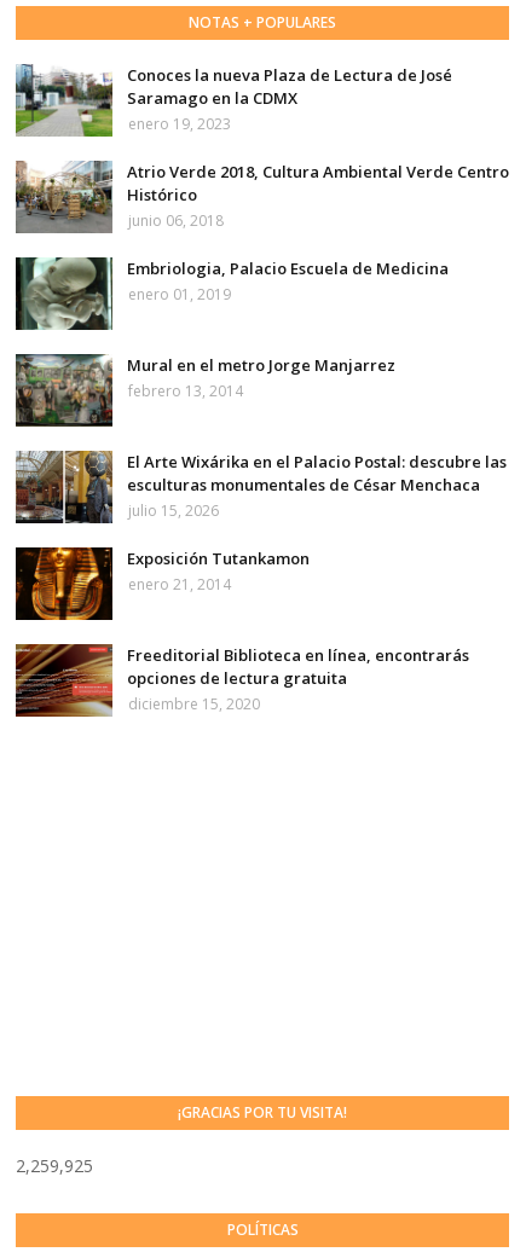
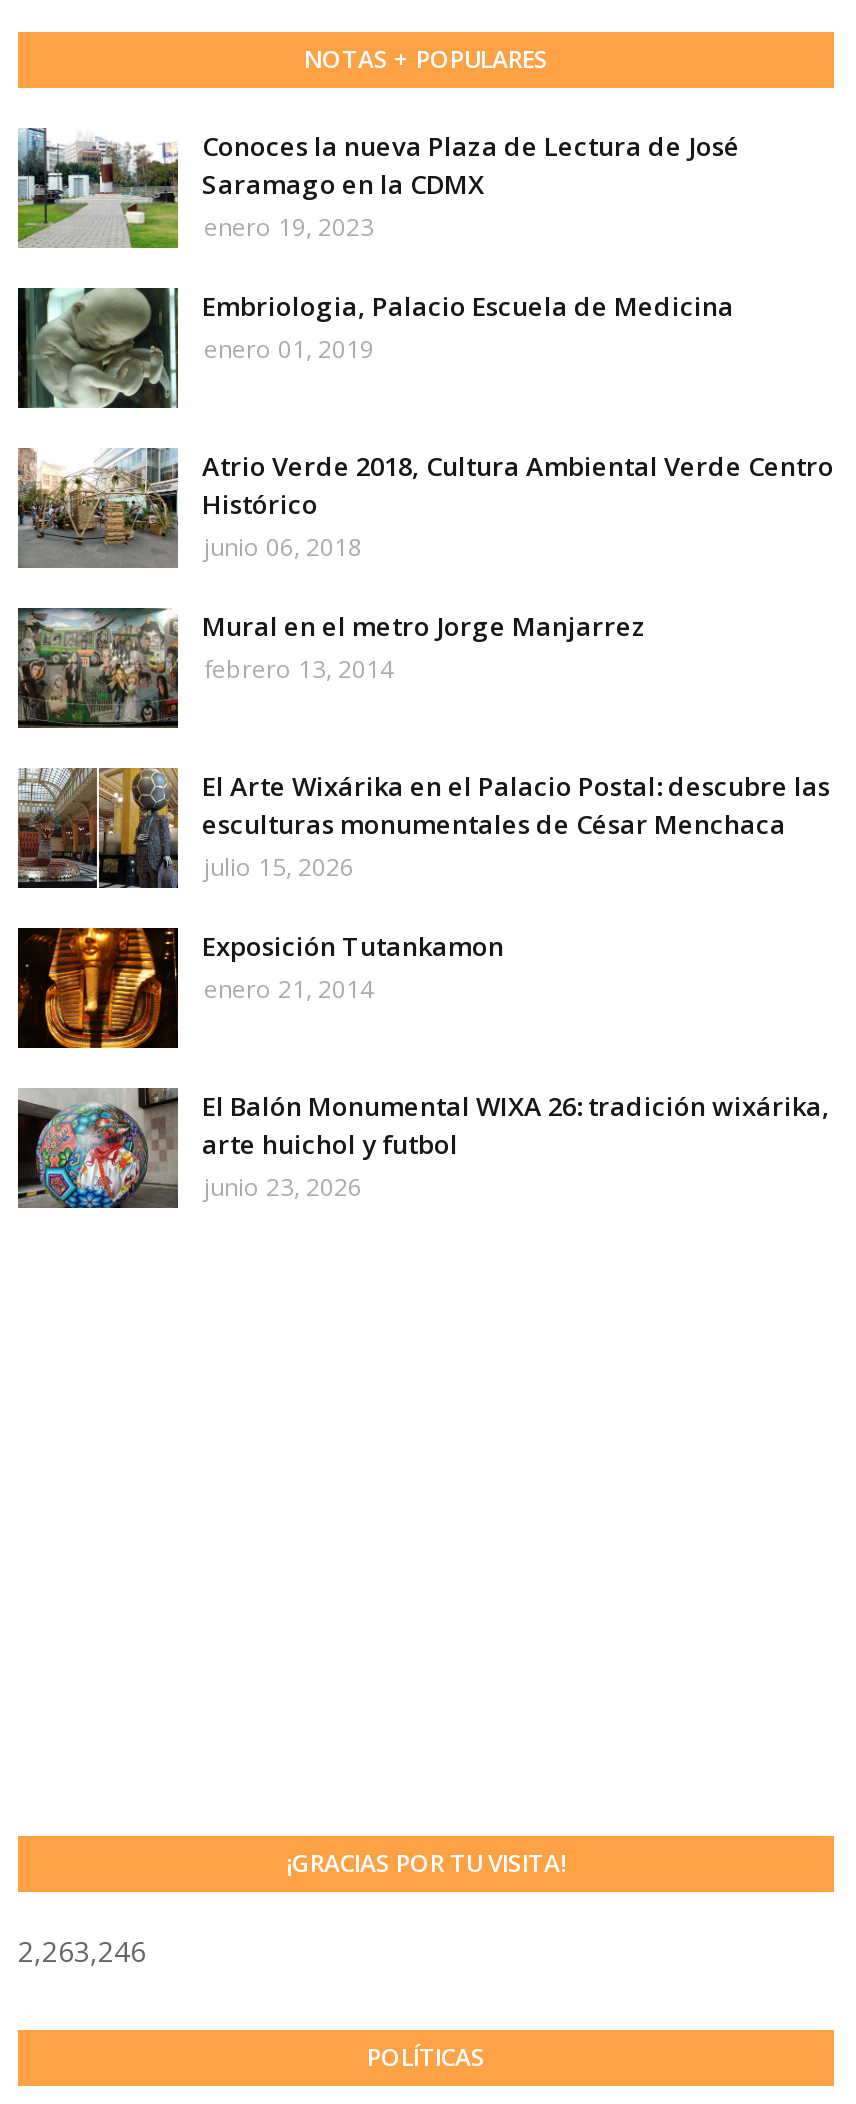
moved down: [image] | Atrio Verde 2018, Cultura Ambiental Verde Centro | Histórico | junio 06, 2018

moved up: [image] | Embriologia, Palacio Escuela de Medicina | enero 01, 2019

- [image]
- Freeditorial Biblioteca en línea, encontrarás
- opciones de lectura gratuita
- diciembre 15, 2020
+ [image]
+ El Balón Monumental WIXA 26: tradición wixárika,
+ arte huichol y futbol
+ junio 23, 2026

- 2,259,925
+ 2,263,246
